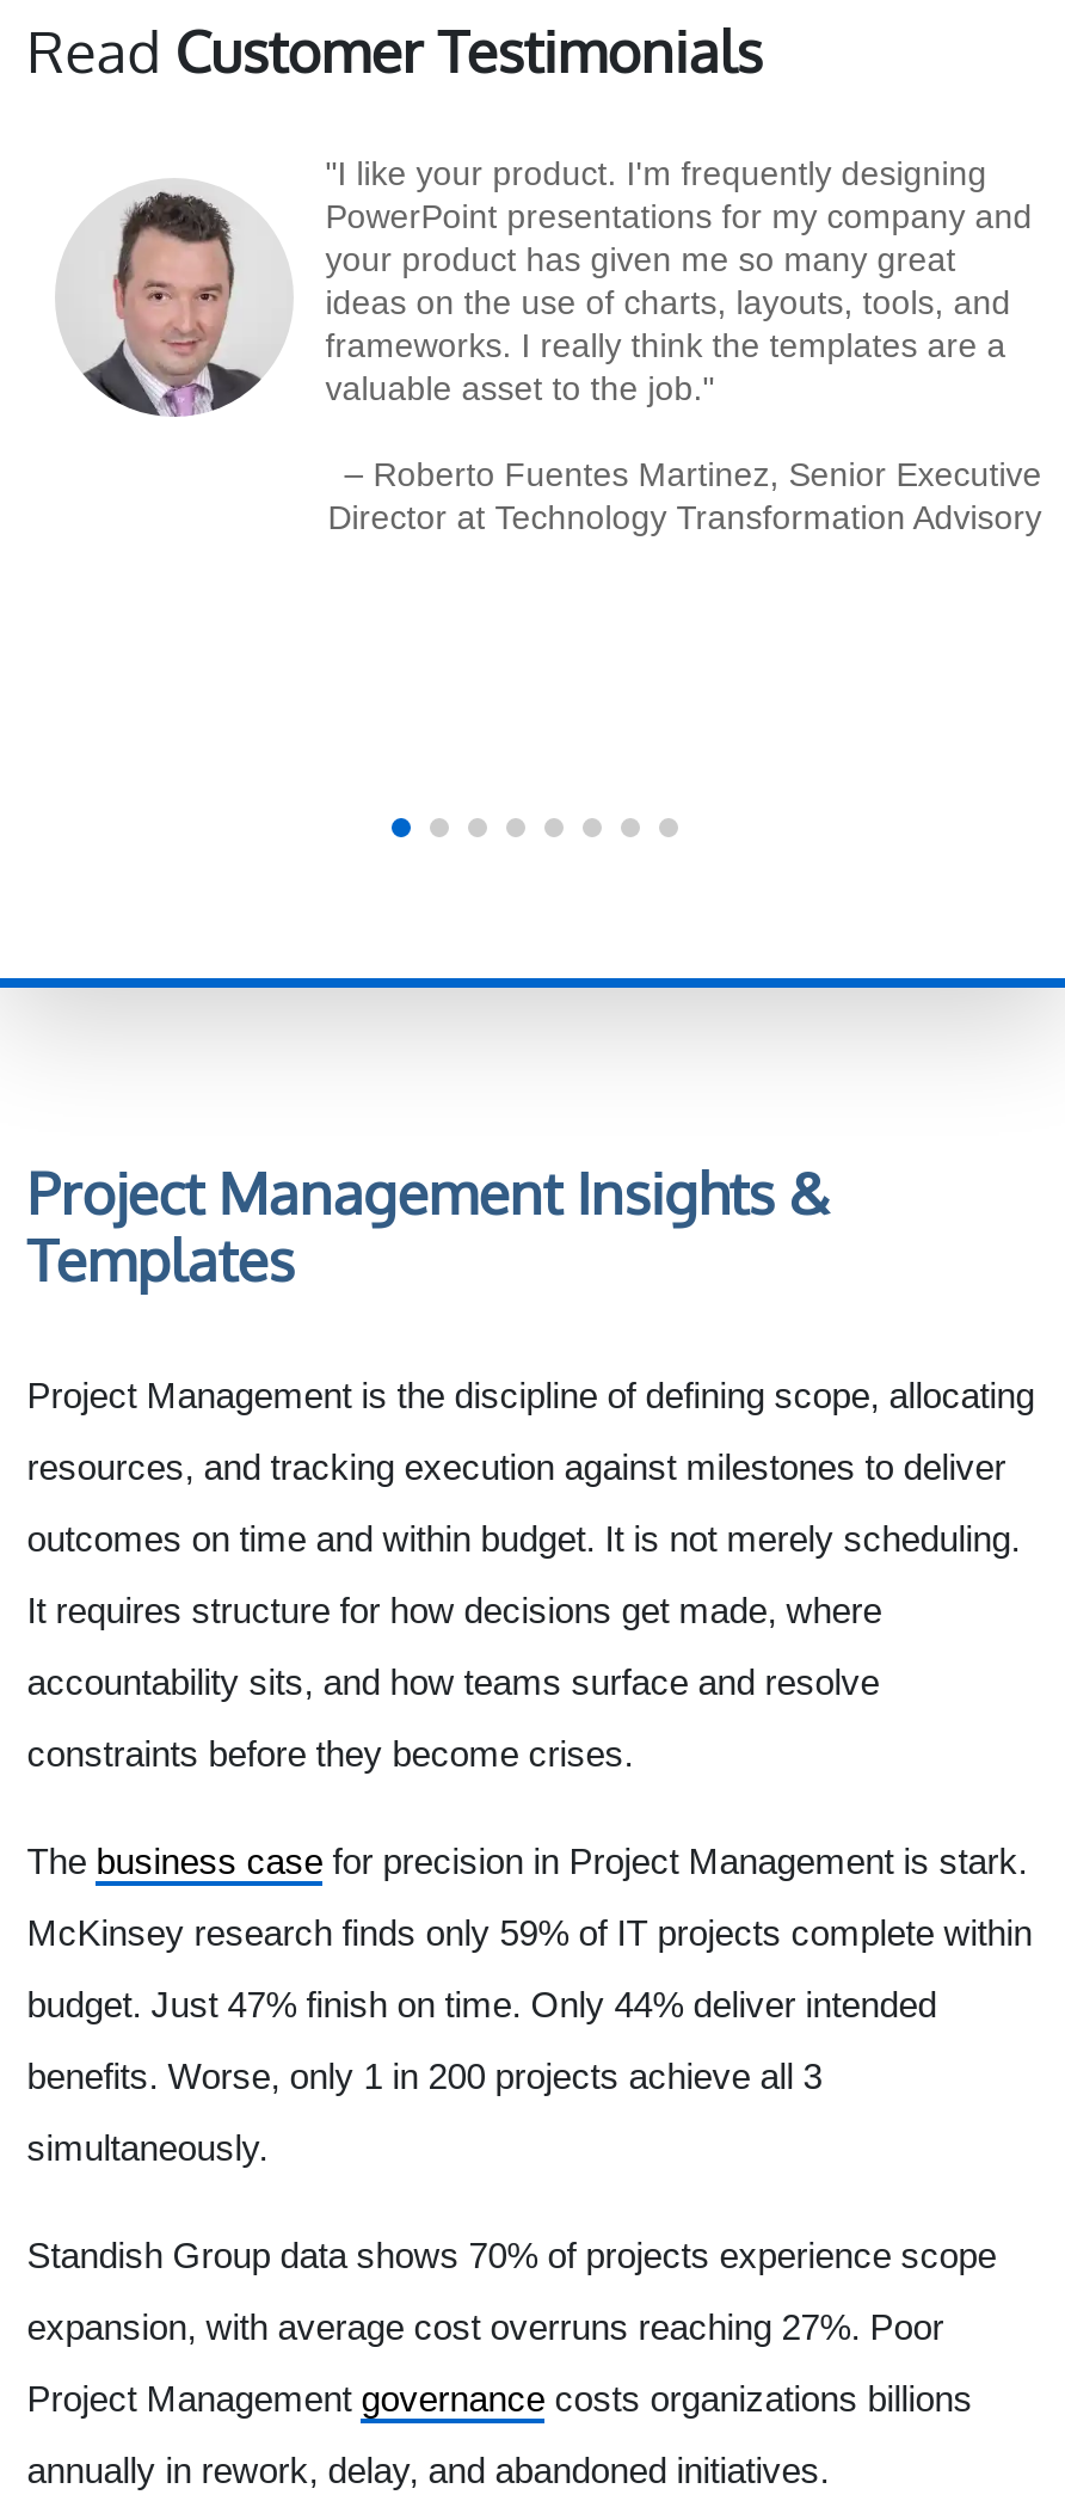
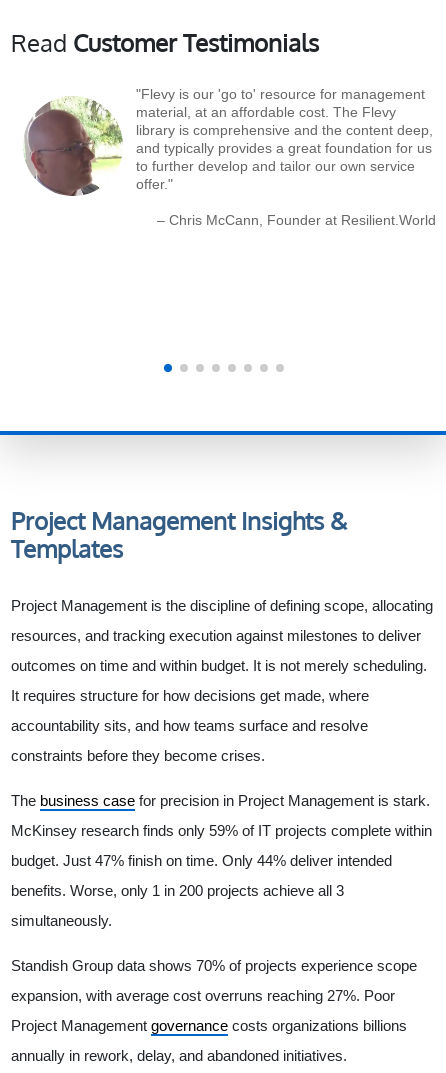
- [image]
- "I like your product. I'm frequently designing
- PowerPoint presentations for my company and
- your product has given me so many great
- ideas on the use of charts, layouts, tools, and
- frameworks. I really think the templates are a
- valuable asset to the job."
+ [image]
+ "Flevy is our 'go to' resource for management
+ material, at an affordable cost. The Flevy
+ library is comprehensive and the content deep,
+ and typically provides a great foundation for us
+ to further develop and tailor our own service
+ offer."

- – Roberto Fuentes Martinez, Senior Executive
- Director at Technology Transformation Advisory
+ – Chris McCann, Founder at Resilient.World
